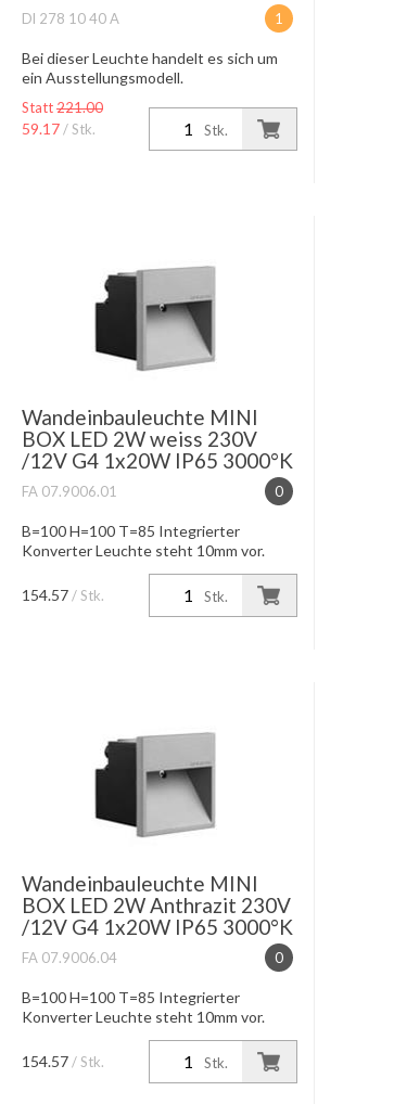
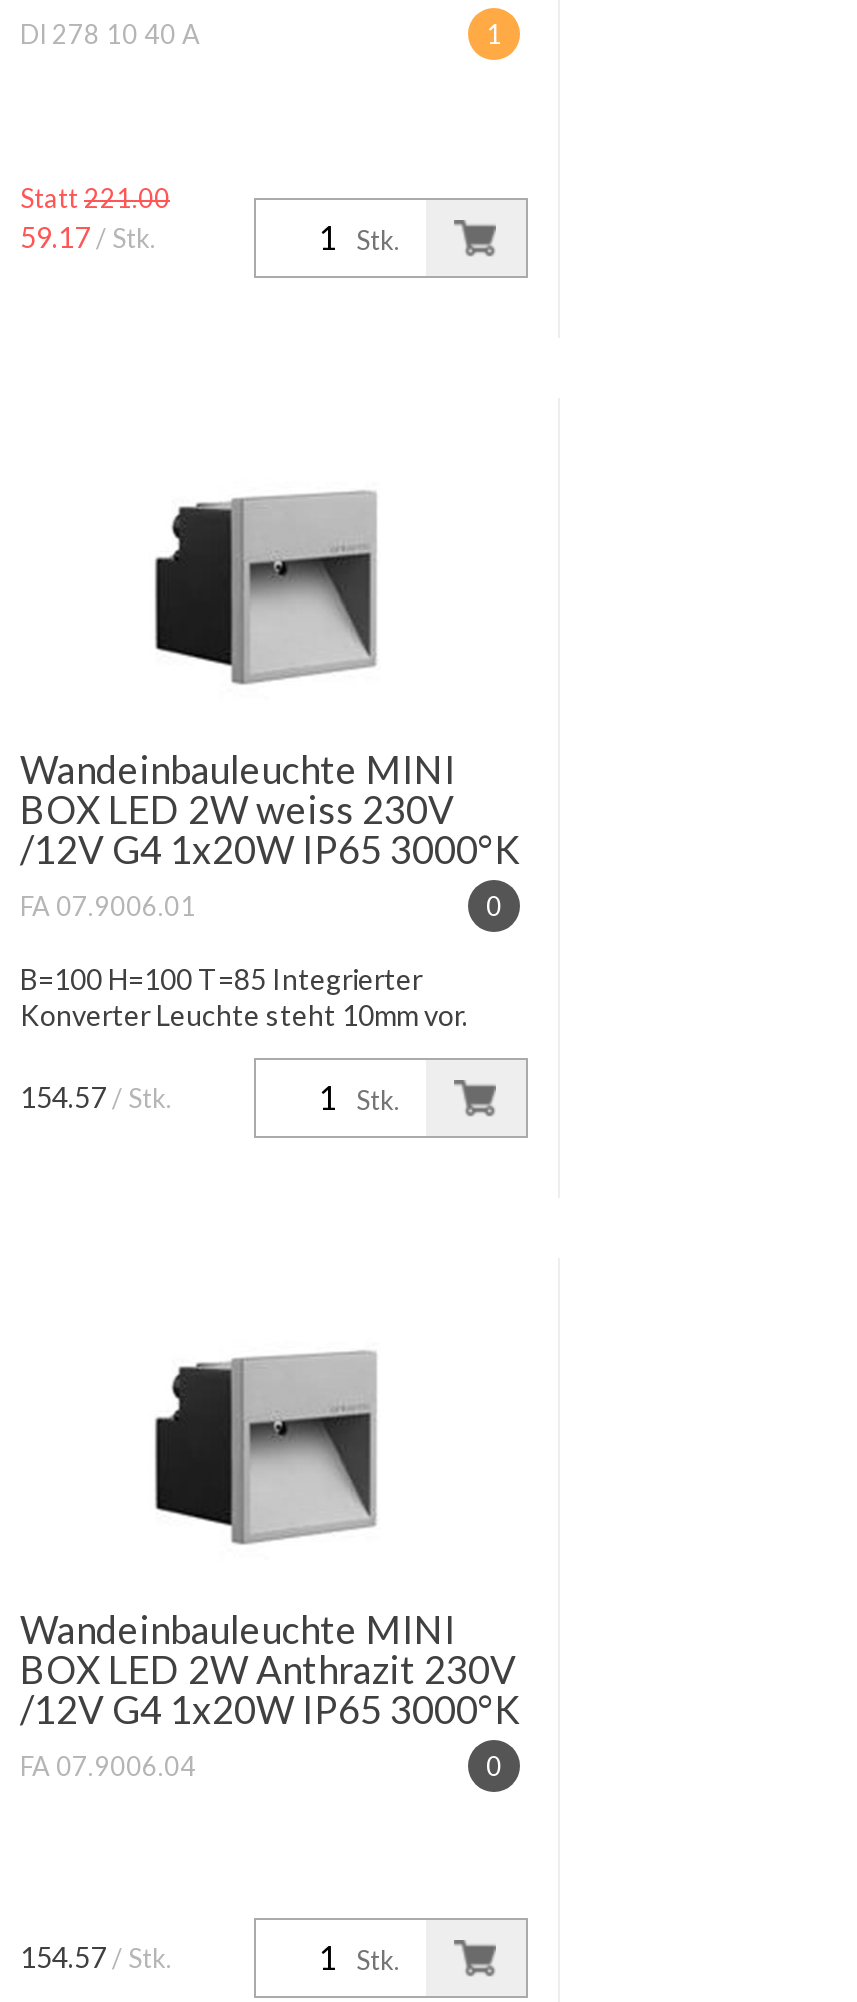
- Bei dieser Leuchte handelt es sich um
- ein Ausstellungsmodell.

- B=100 H=100 T=85 Integrierter
- Konverter Leuchte steht 10mm vor.
